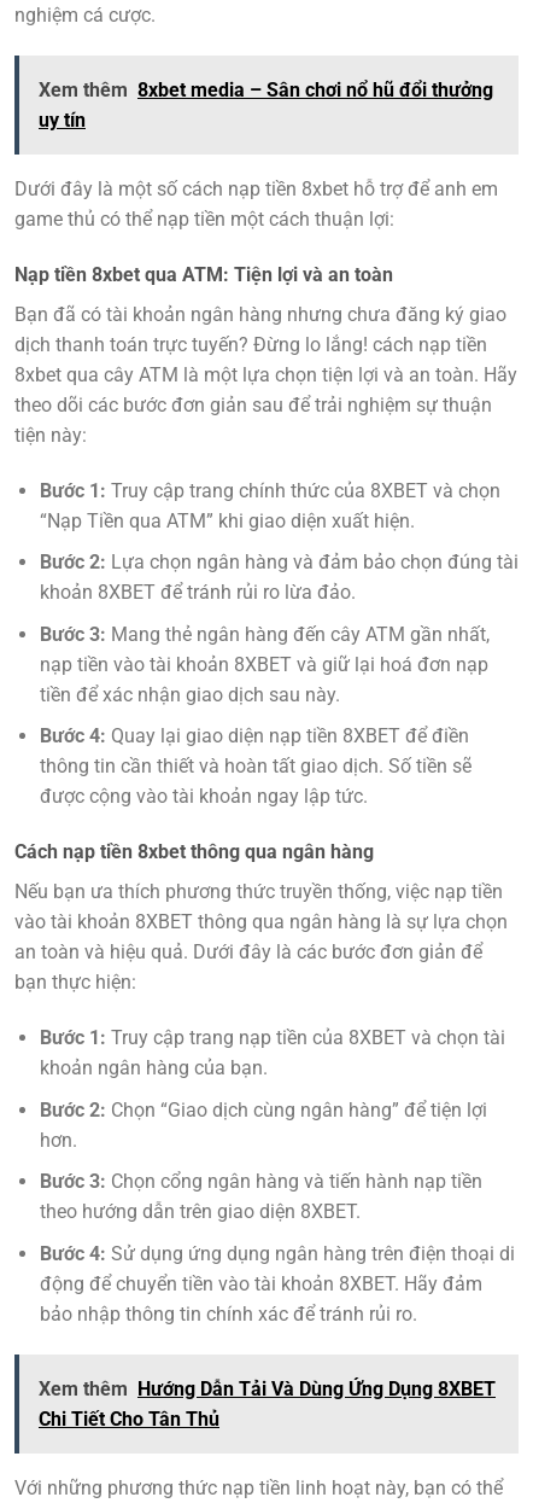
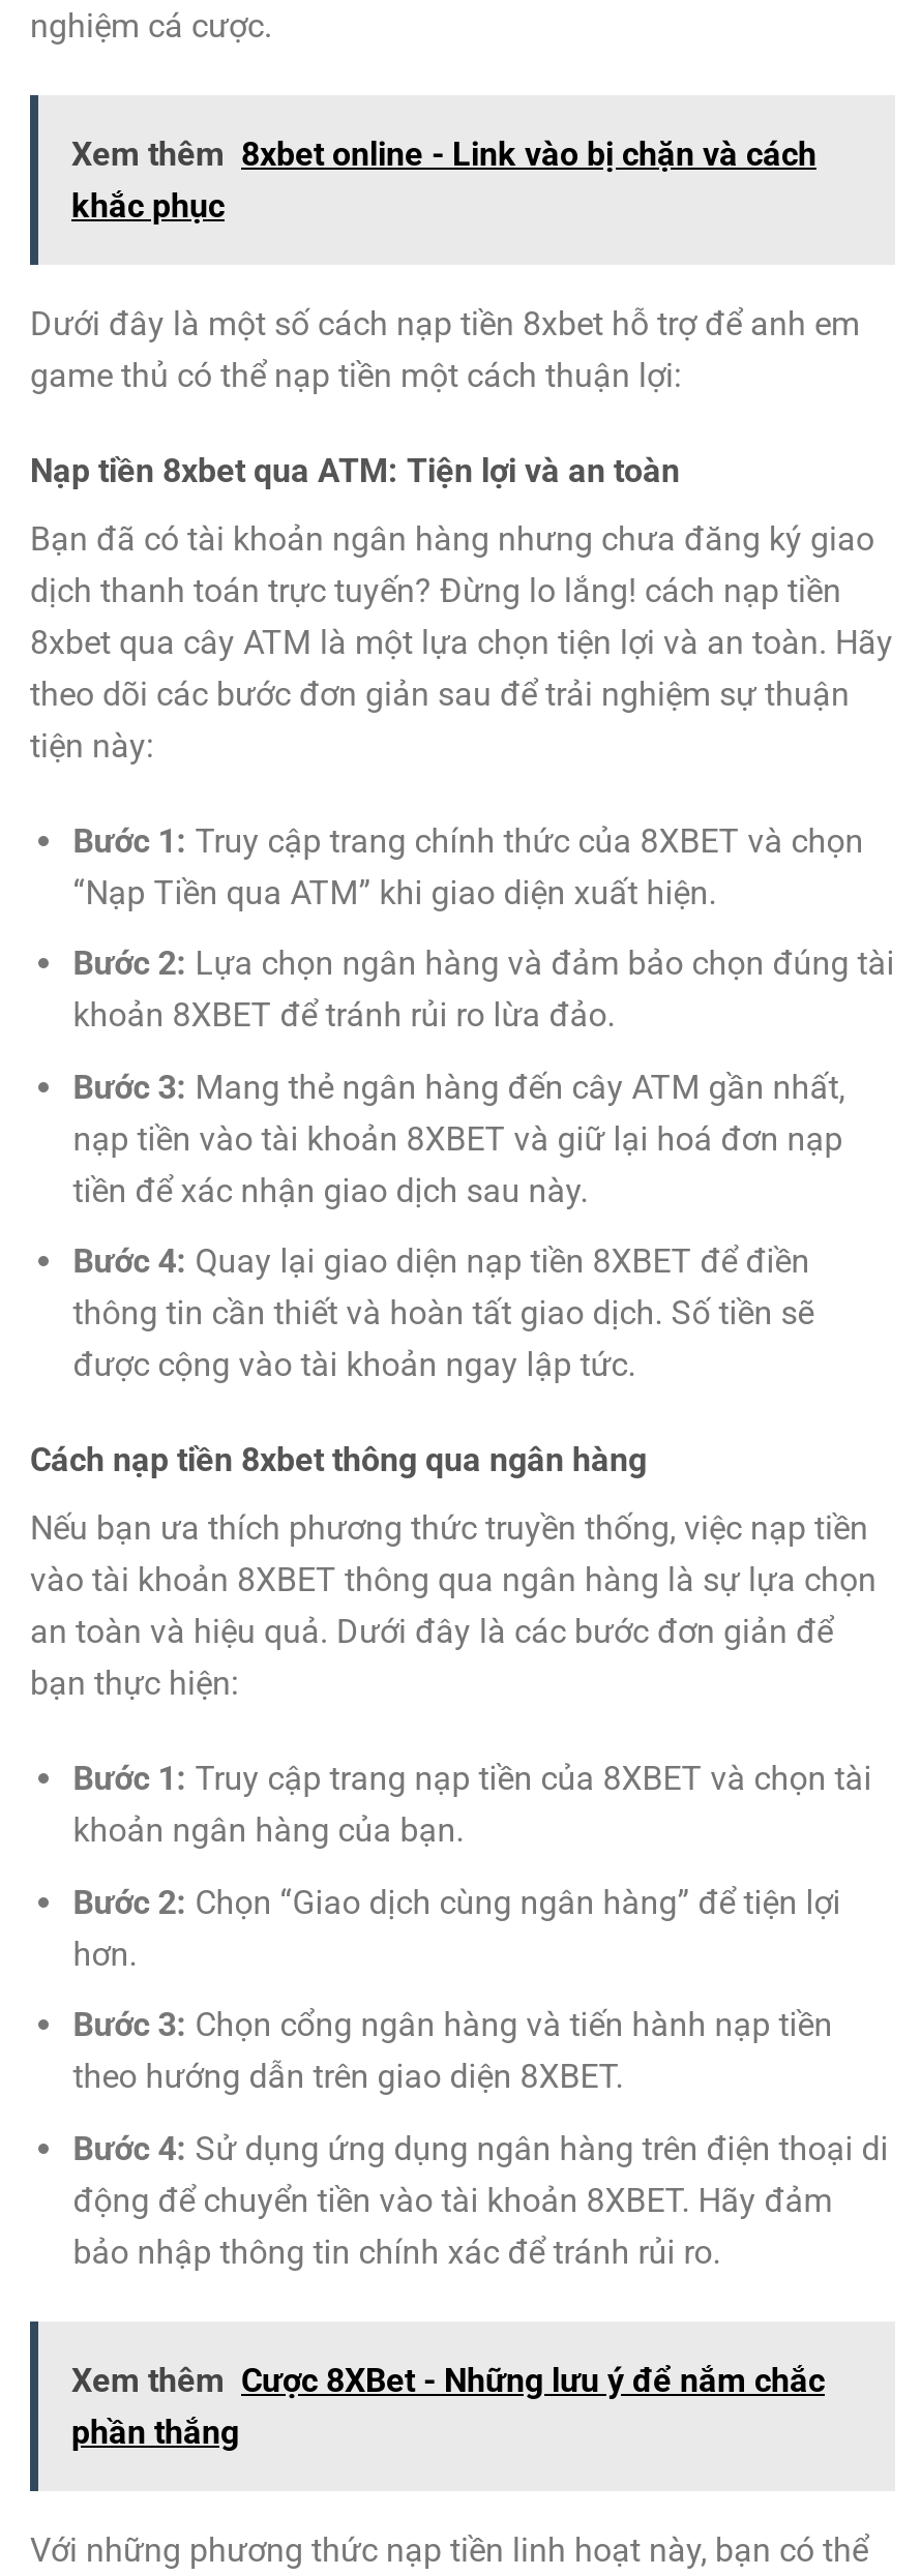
- Xem thêm 8xbet media – Sân chơi nổ hũ đổi thưởng
- uy tín
+ Xem thêm 8xbet online - Link vào bị chặn và cách
+ khắc phục

- Xem thêm Hướng Dẫn Tải Và Dùng Ứng Dụng 8XBET
- Chi Tiết Cho Tân Thủ
+ Xem thêm Cược 8XBet - Những lưu ý để nắm chắc
+ phần thắng
